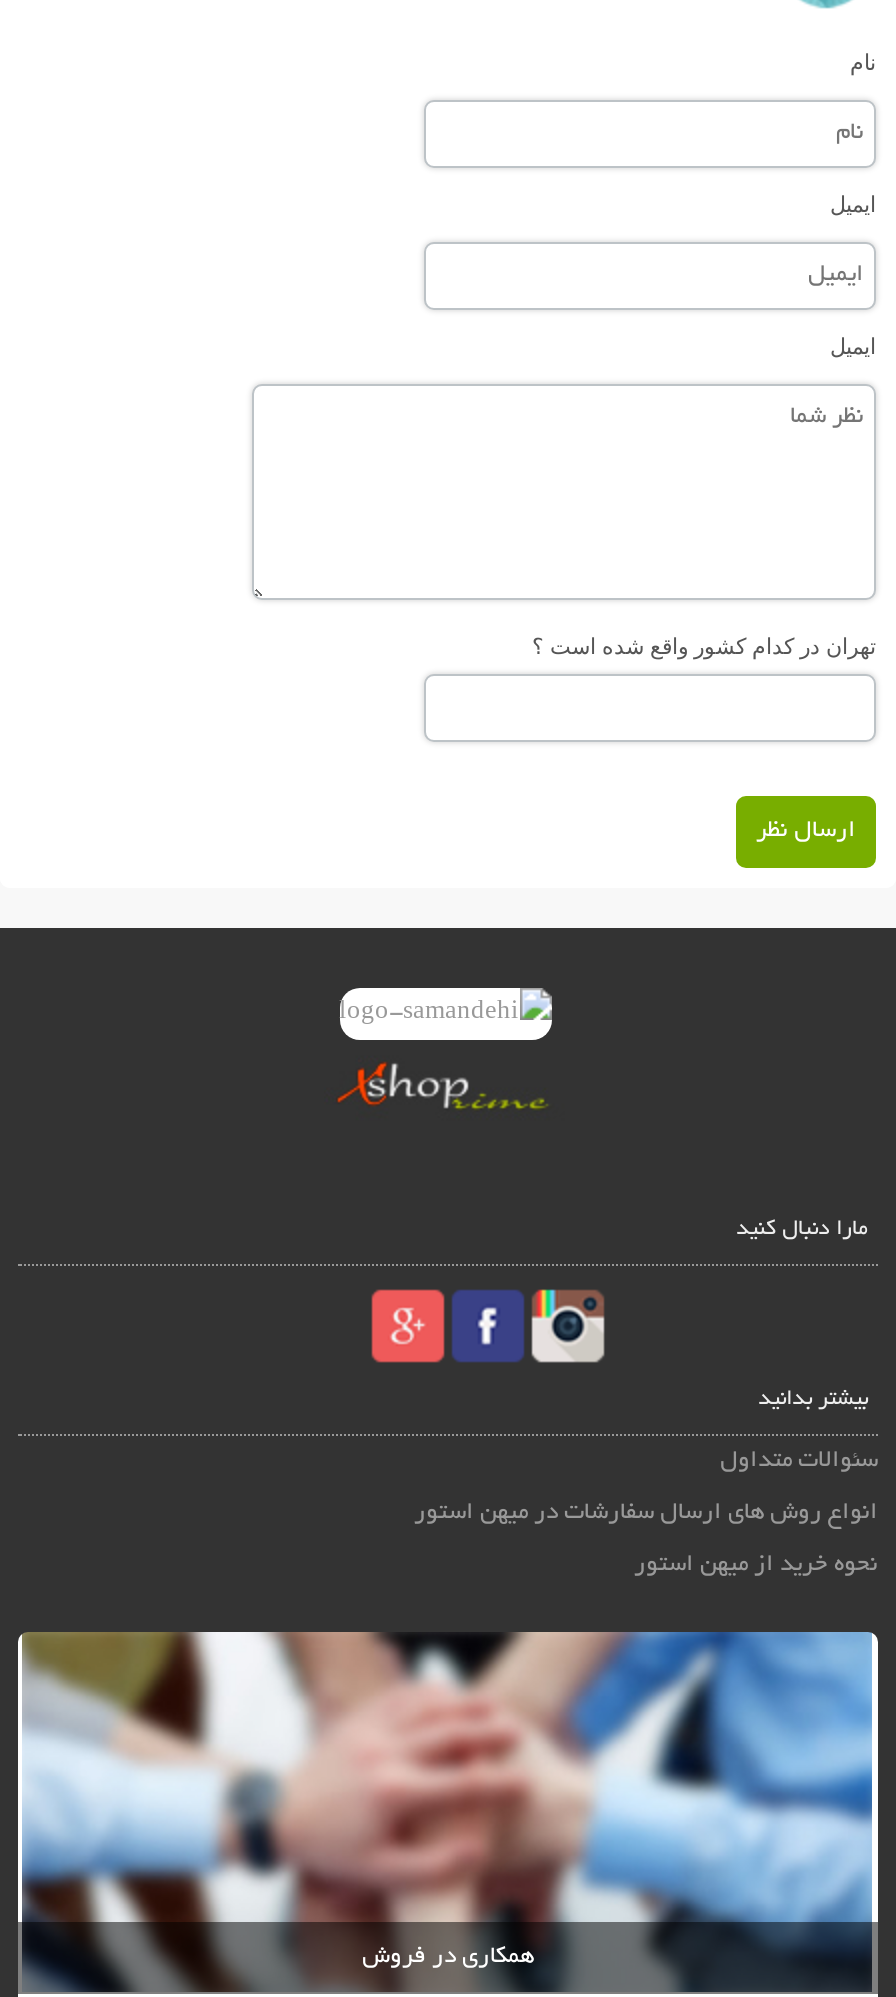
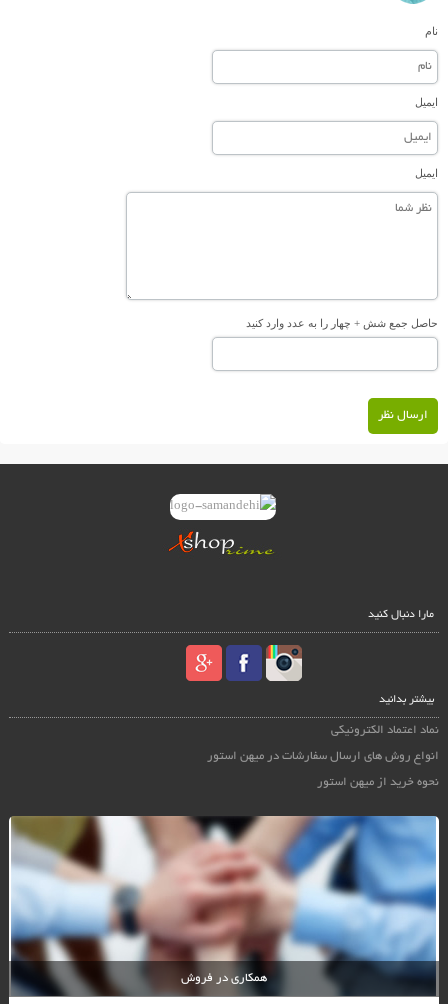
- تهران در کدام کشور واقع شده است ؟
+ حاصل جمع شش + چهار را به عدد وارد کنید

- سئوالات متداول
+ نماد اعتماد الکترونیکی
